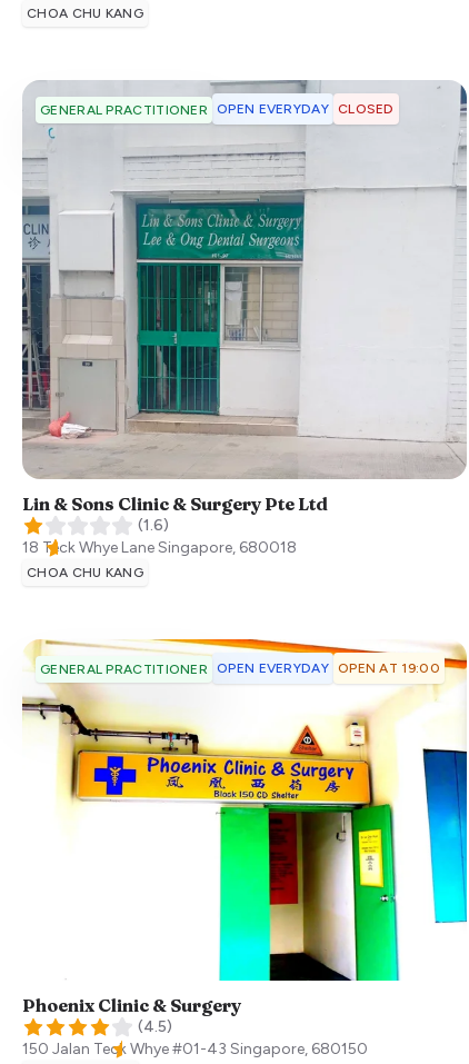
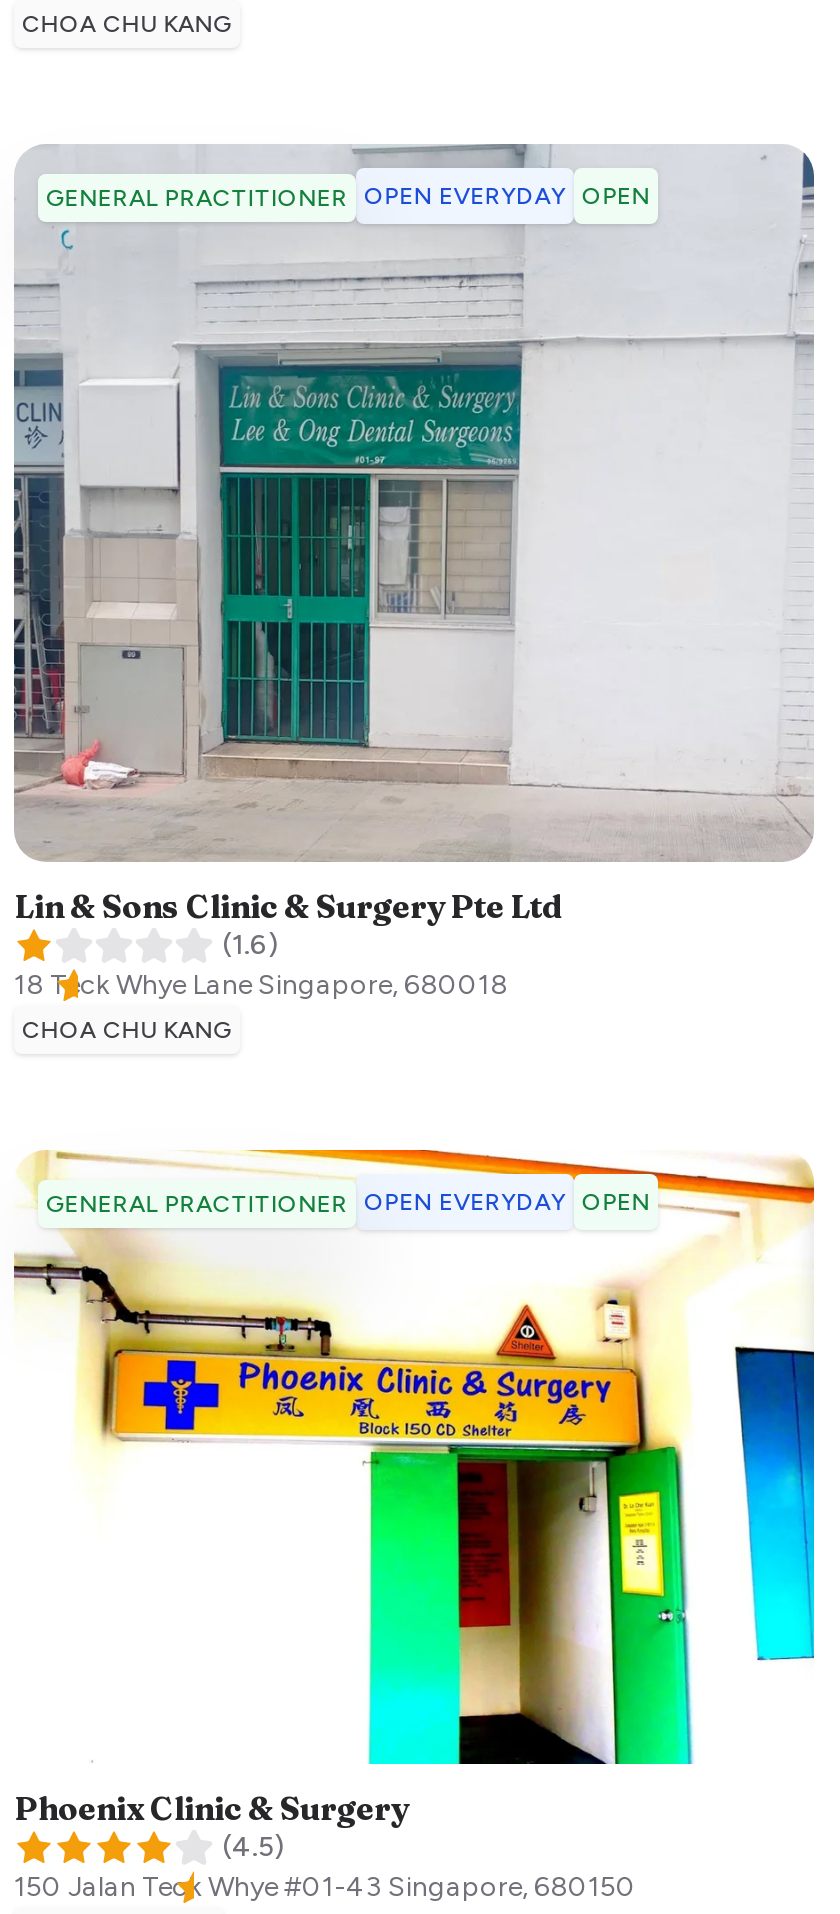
- GENERAL PRACTITIONER OPEN EVERYDAY CLOSED
+ GENERAL PRACTITIONER OPEN EVERYDAY OPEN

- GENERAL PRACTITIONER OPEN EVERYDAY OPEN AT 19:00
+ GENERAL PRACTITIONER OPEN EVERYDAY OPEN
